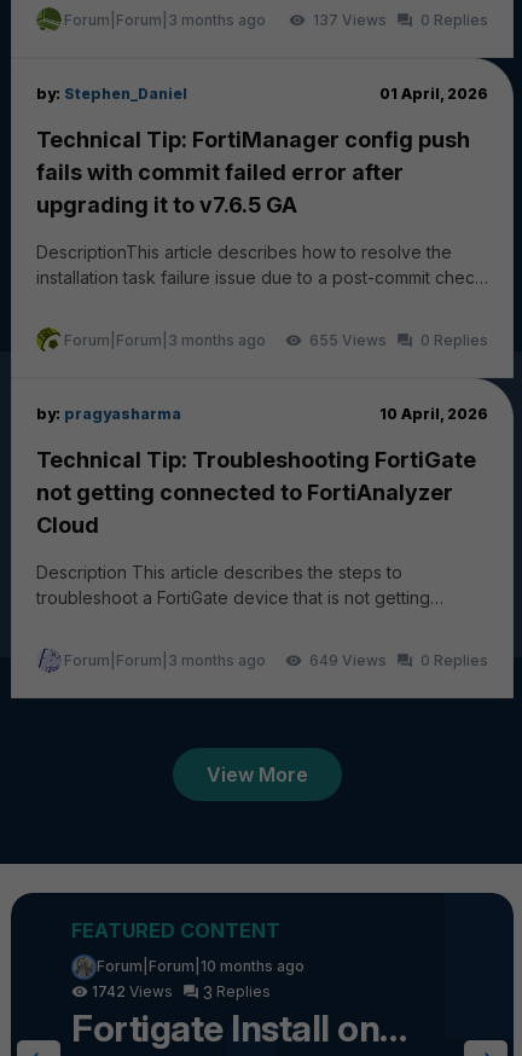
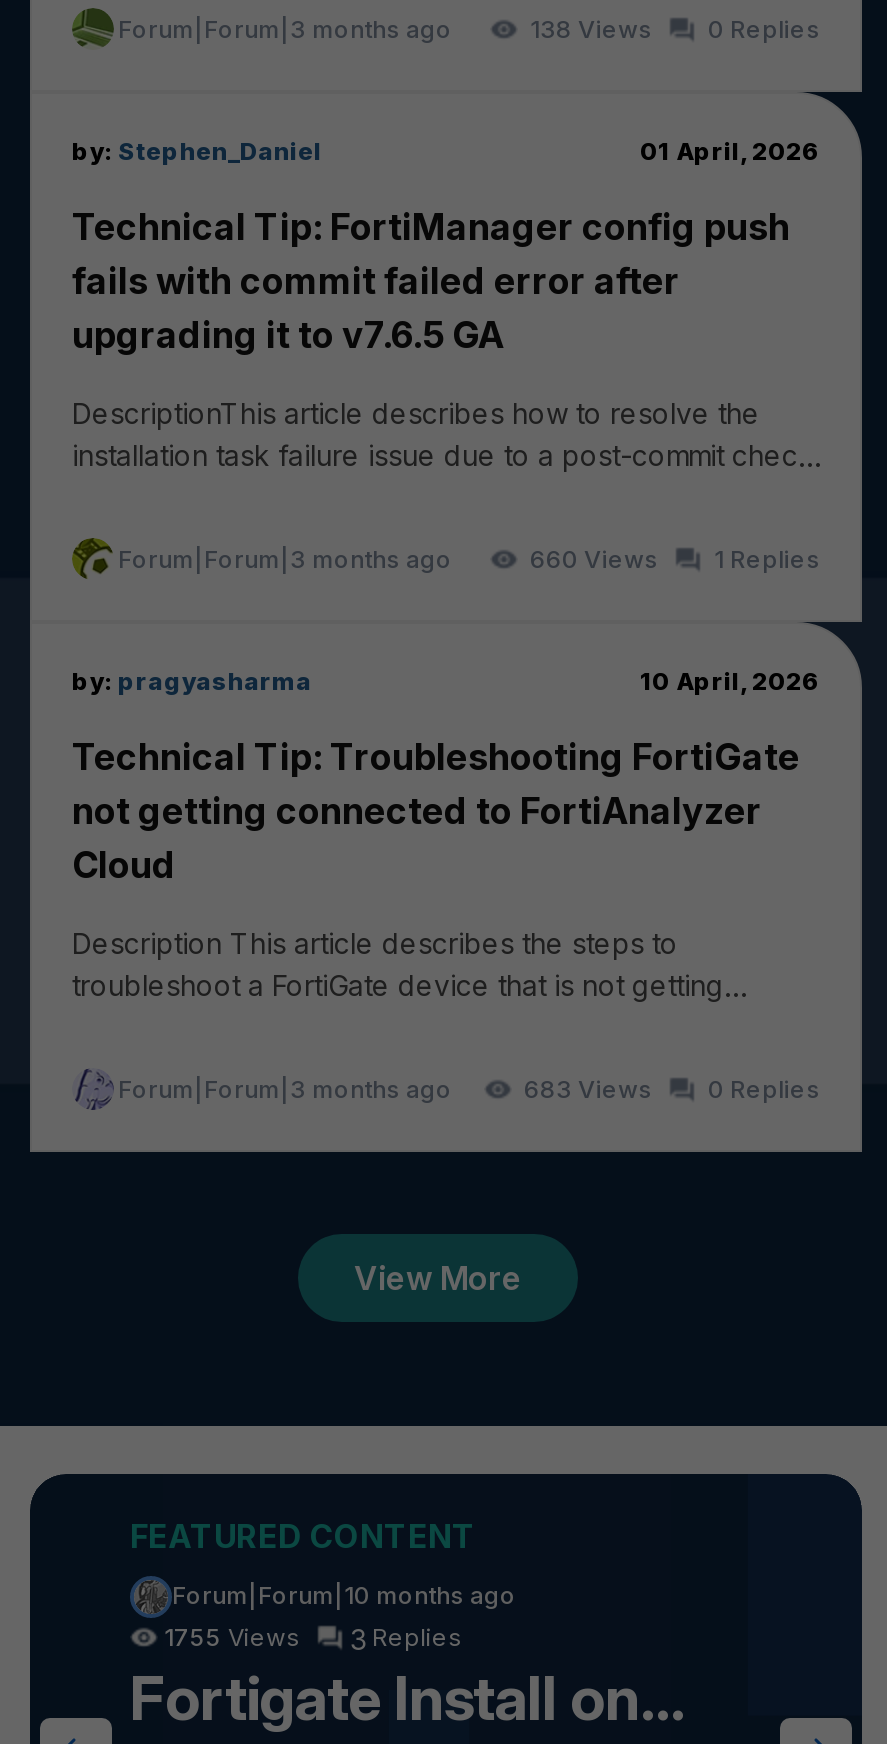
- 137
+ 138

- 655
+ 660

- 0
+ 1

- 649
+ 683

- 1742
+ 1755
